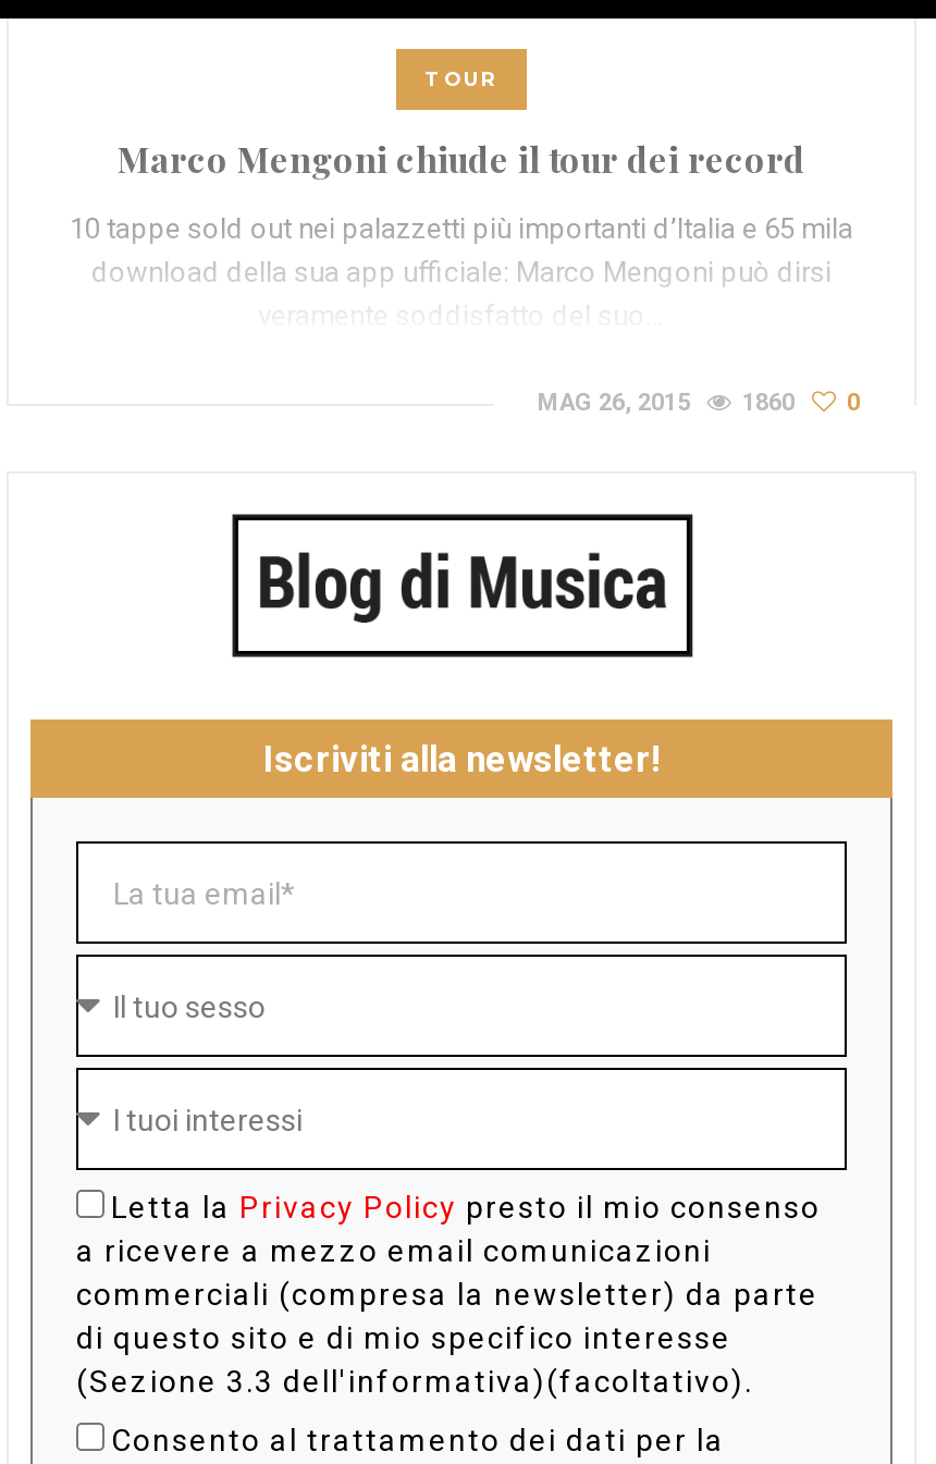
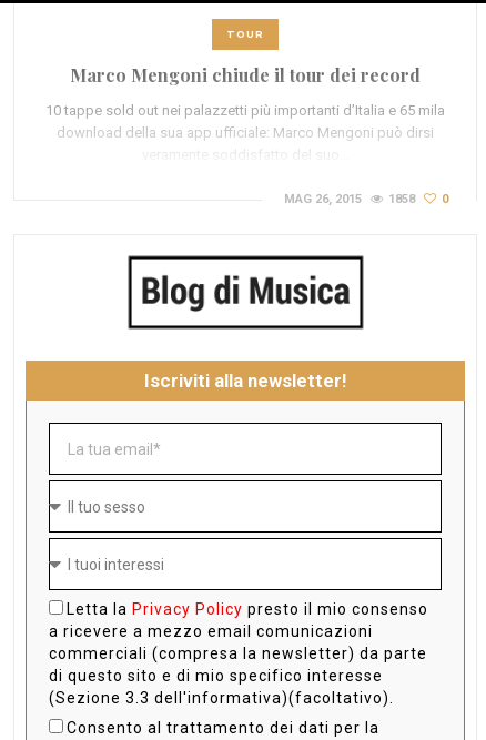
- MAG 26, 2015 1860 0
+ MAG 26, 2015 1858 0
